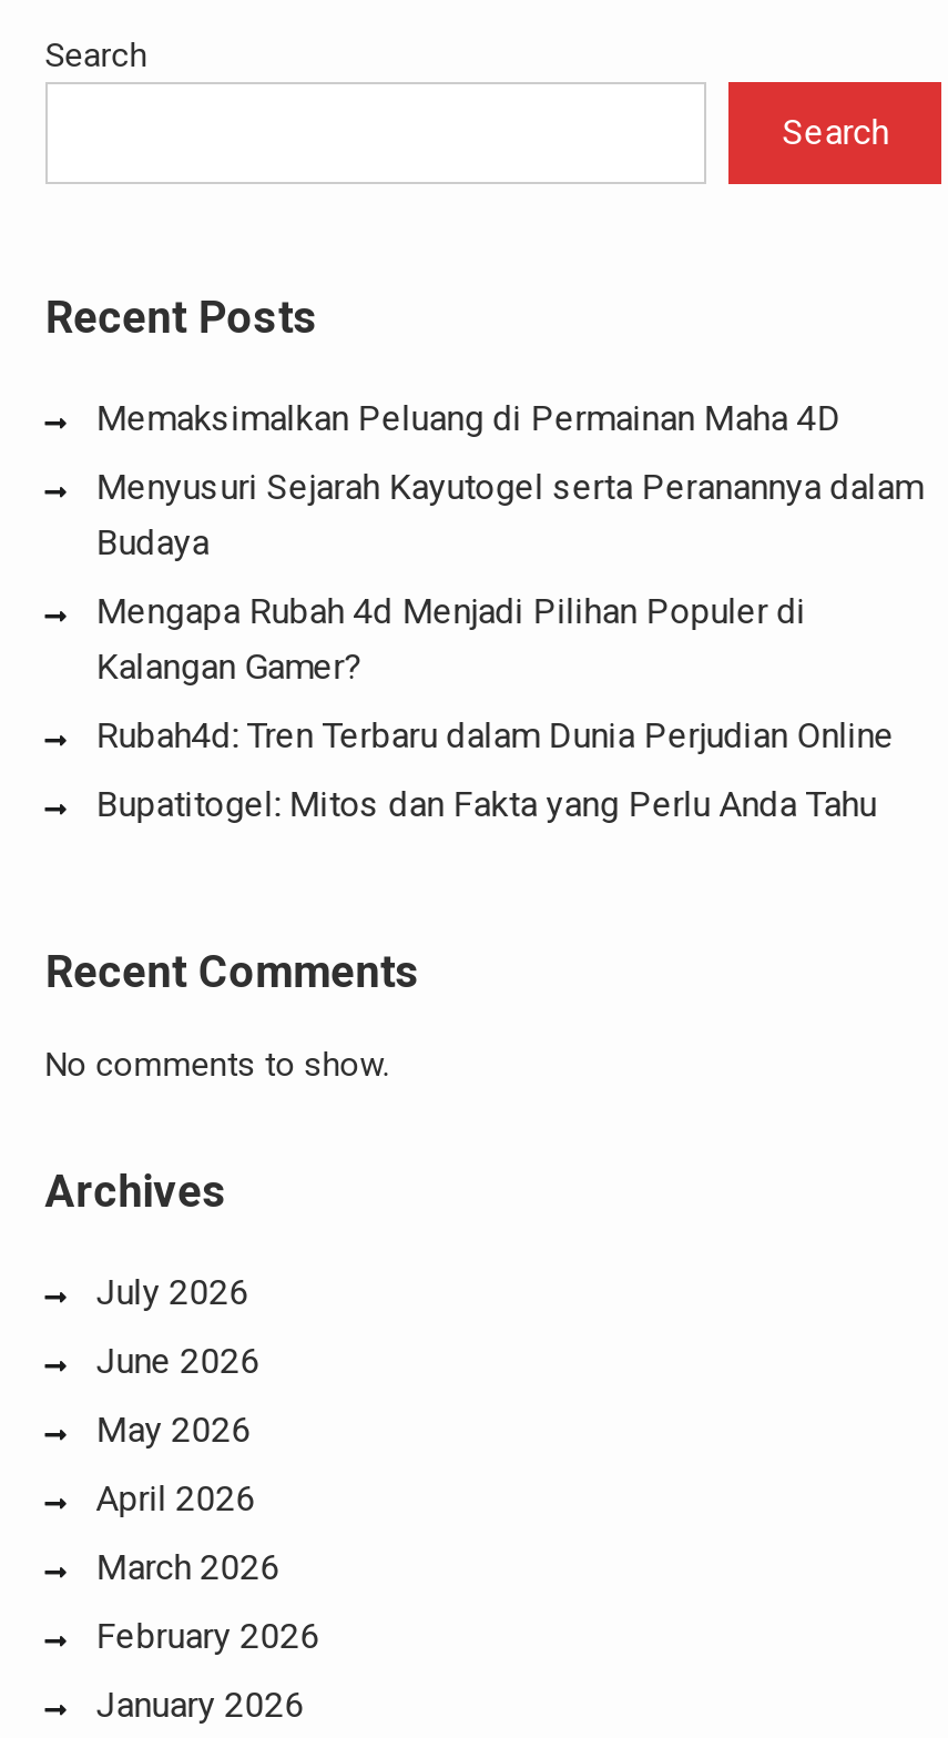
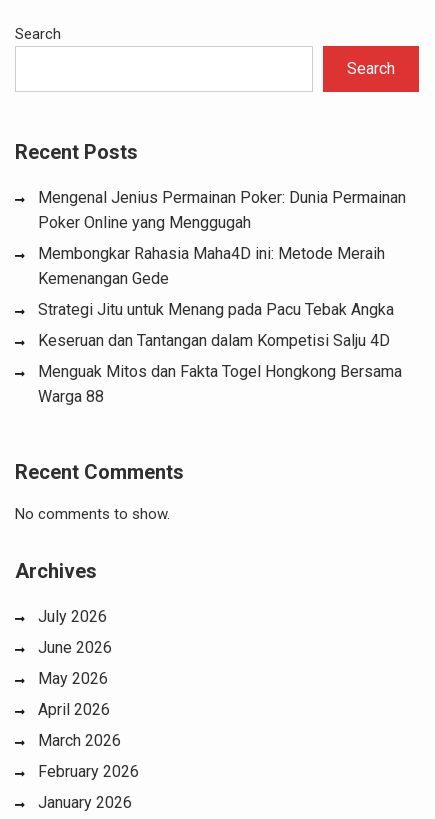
- Memaksimalkan Peluang di Permainan Maha 4D
+ Mengenal Jenius Permainan Poker: Dunia Permainan
+ Poker Online yang Menggugah

- Menyusuri Sejarah Kayutogel serta Peranannya dalam
- Budaya
+ Membongkar Rahasia Maha4D ini: Metode Meraih
+ Kemenangan Gede

- Mengapa Rubah 4d Menjadi Pilihan Populer di
- Kalangan Gamer?
+ Strategi Jitu untuk Menang pada Pacu Tebak Angka

- Rubah4d: Tren Terbaru dalam Dunia Perjudian Online
+ Keseruan dan Tantangan dalam Kompetisi Salju 4D

- Bupatitogel: Mitos dan Fakta yang Perlu Anda Tahu
+ Menguak Mitos dan Fakta Togel Hongkong Bersama
+ Warga 88
